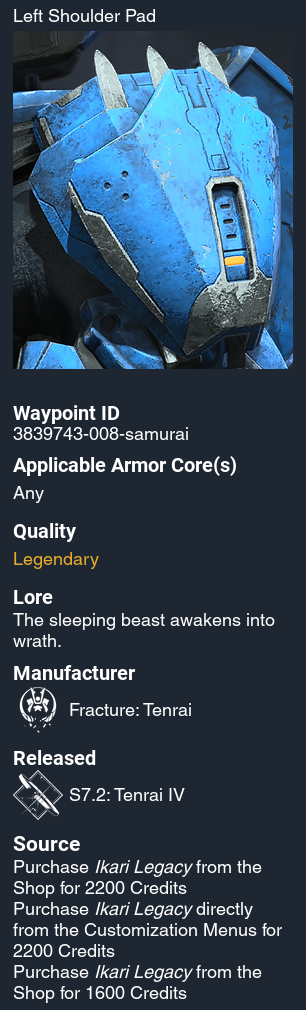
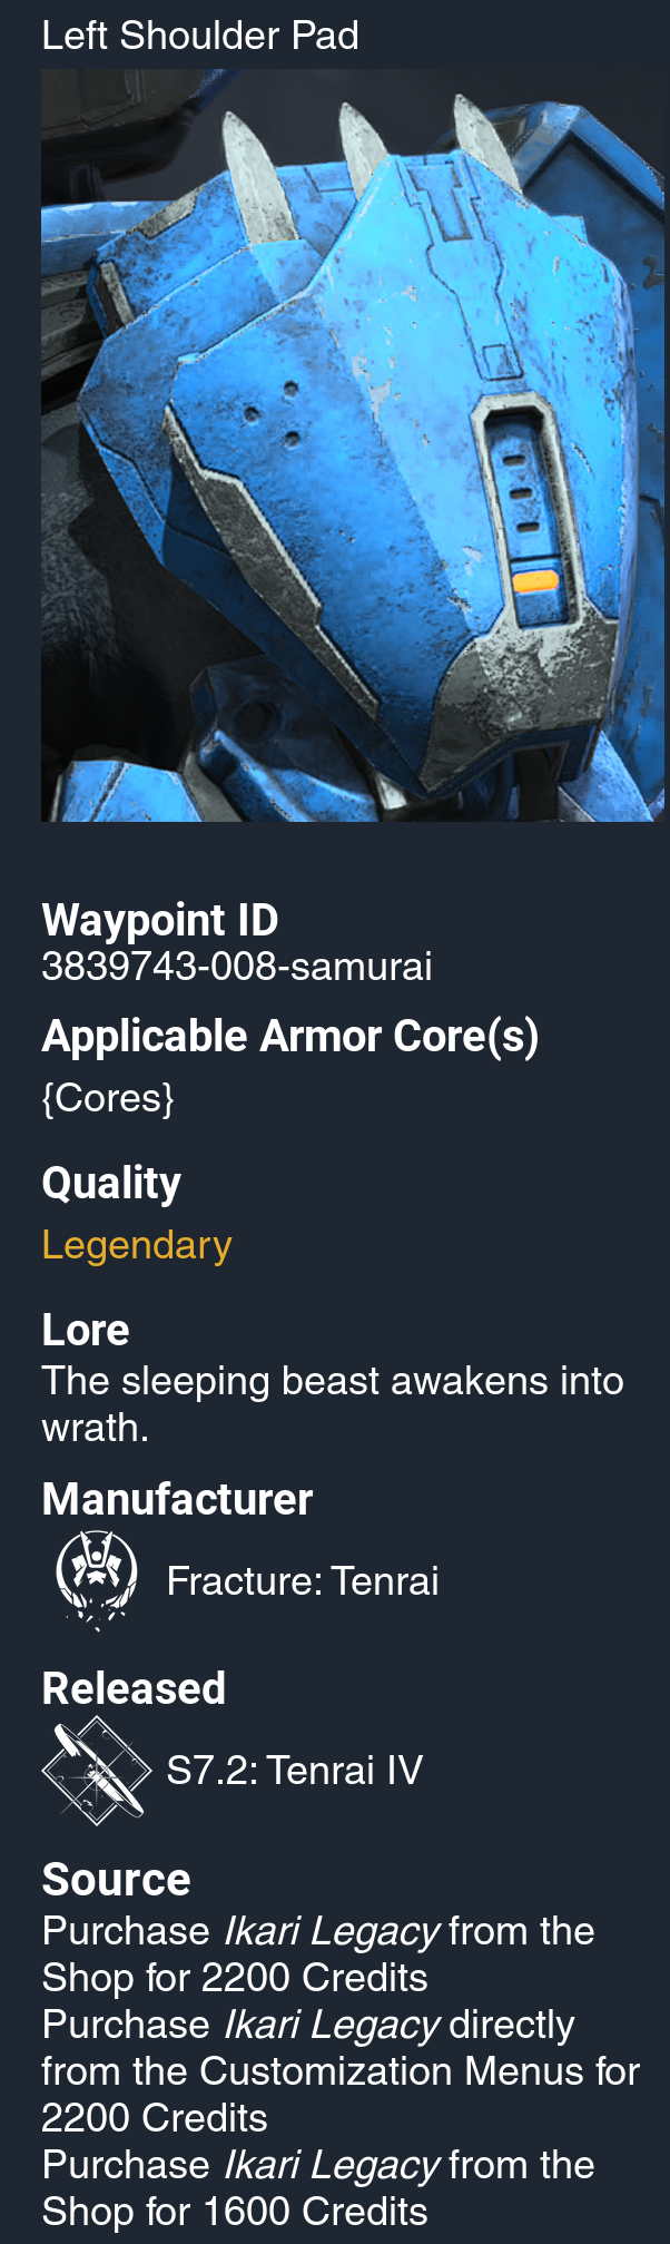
- Any
+ {Cores}
